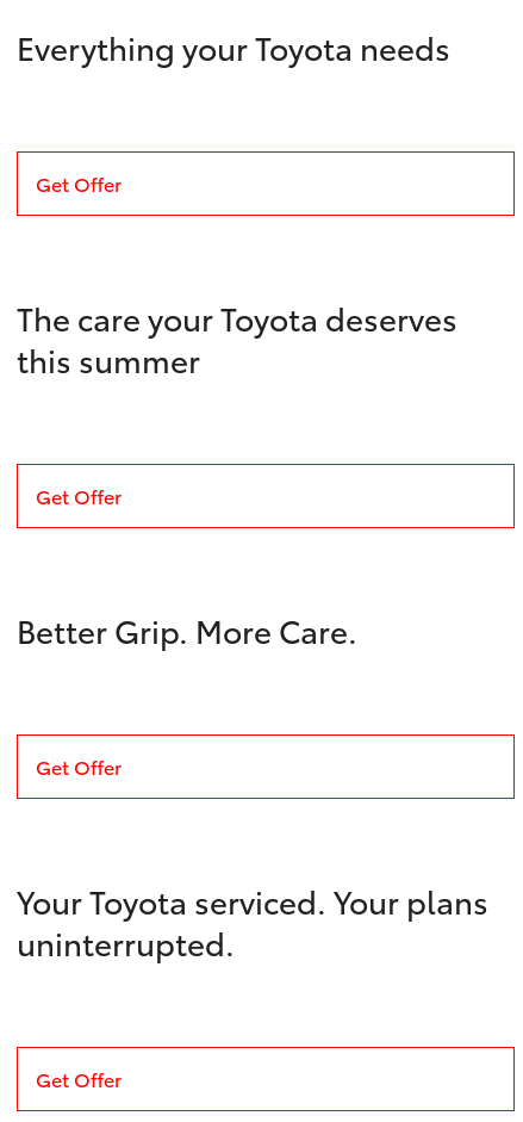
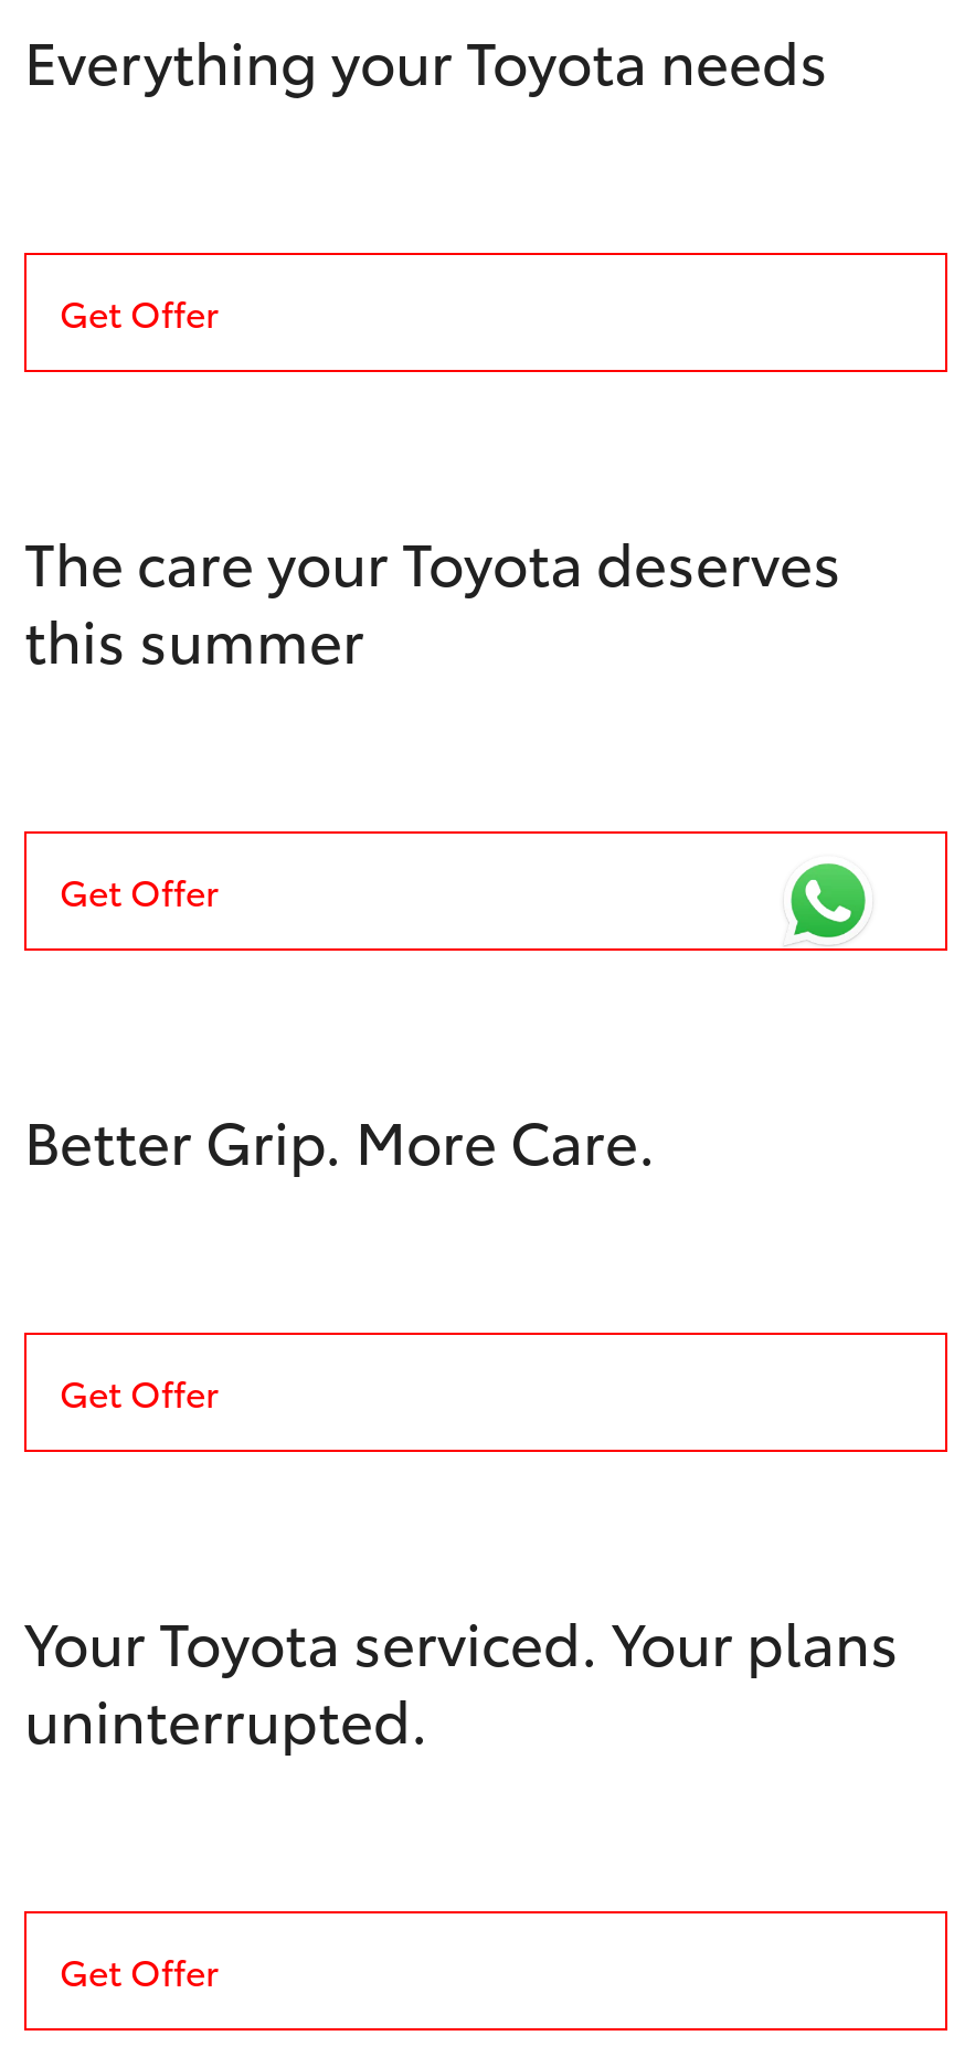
+ [image]
